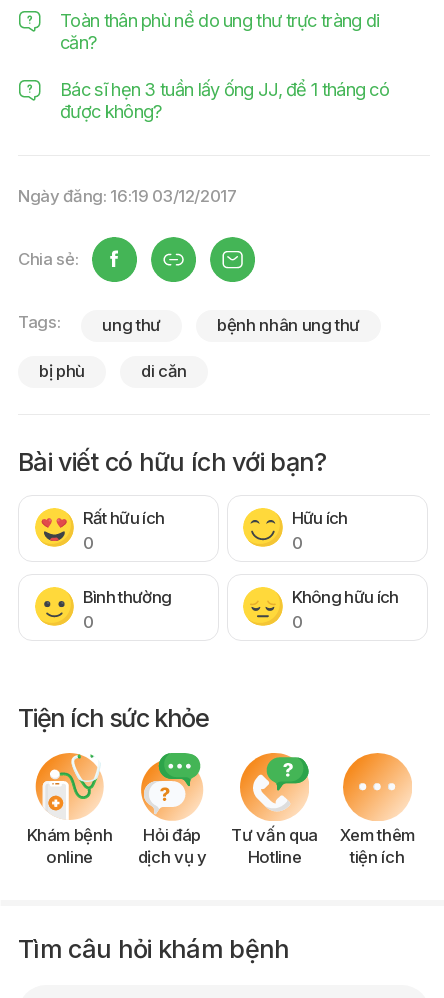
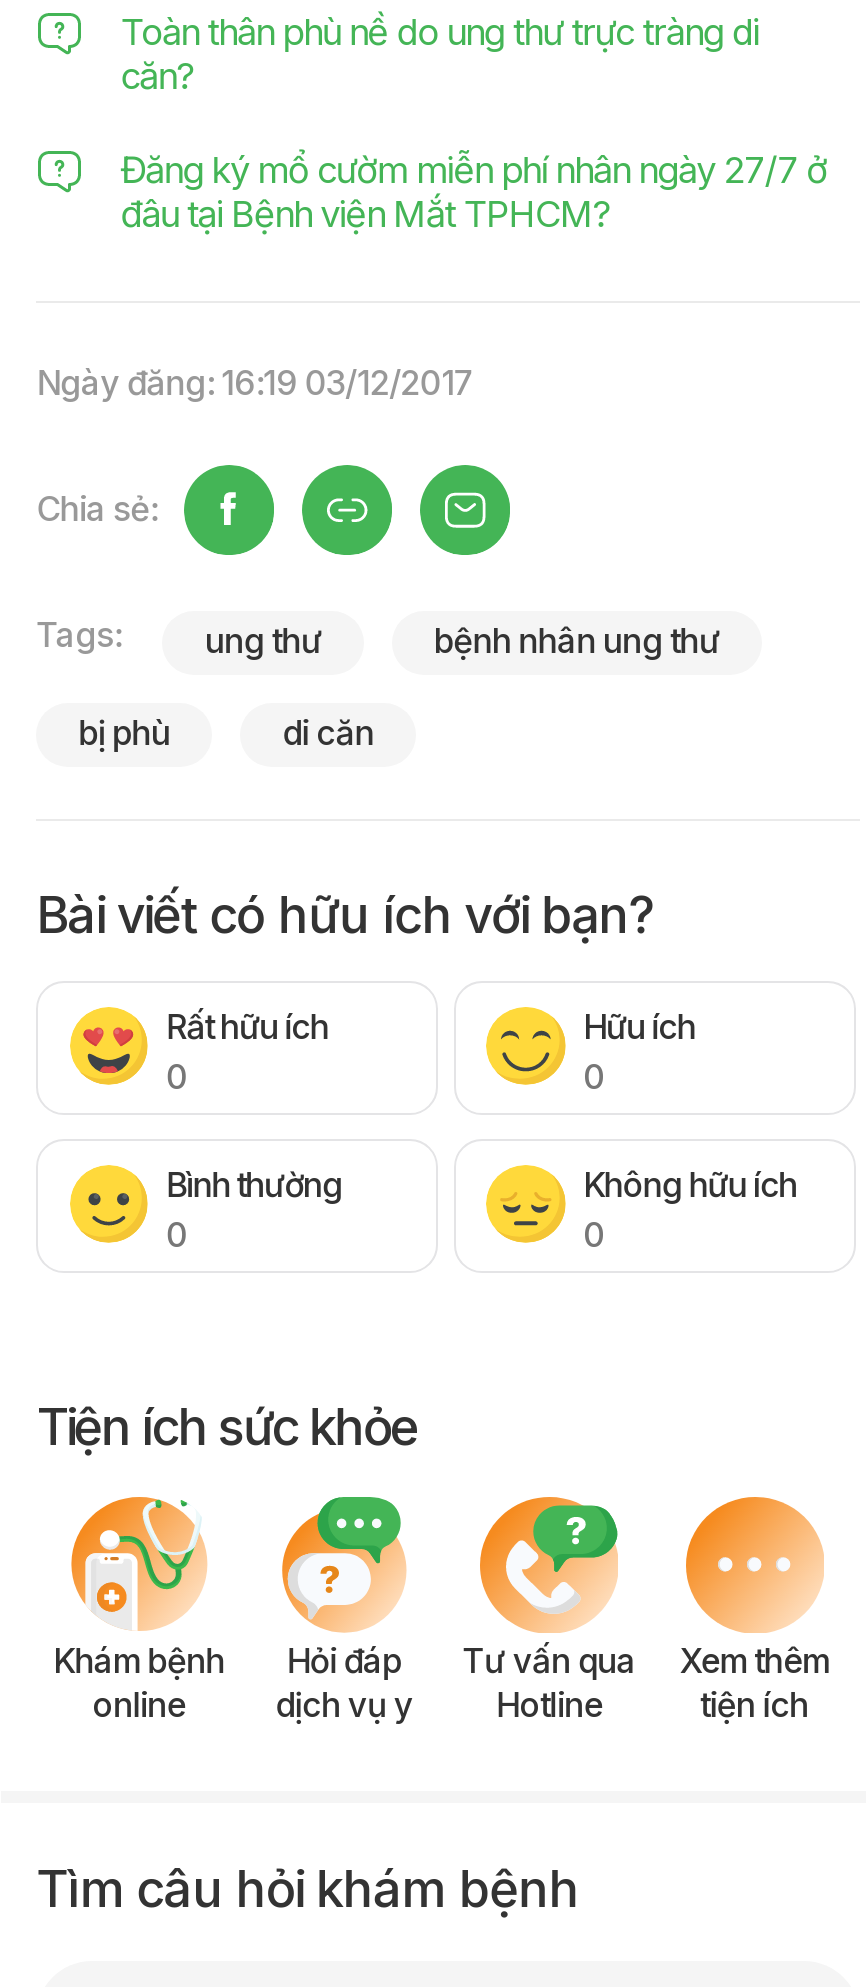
- Bác sĩ hẹn 3 tuần lấy ống JJ, để 1 tháng có
- được không?
+ Đăng ký mổ cườm miễn phí nhân ngày 27/7 ở
+ đâu tại Bệnh viện Mắt TPHCM?
